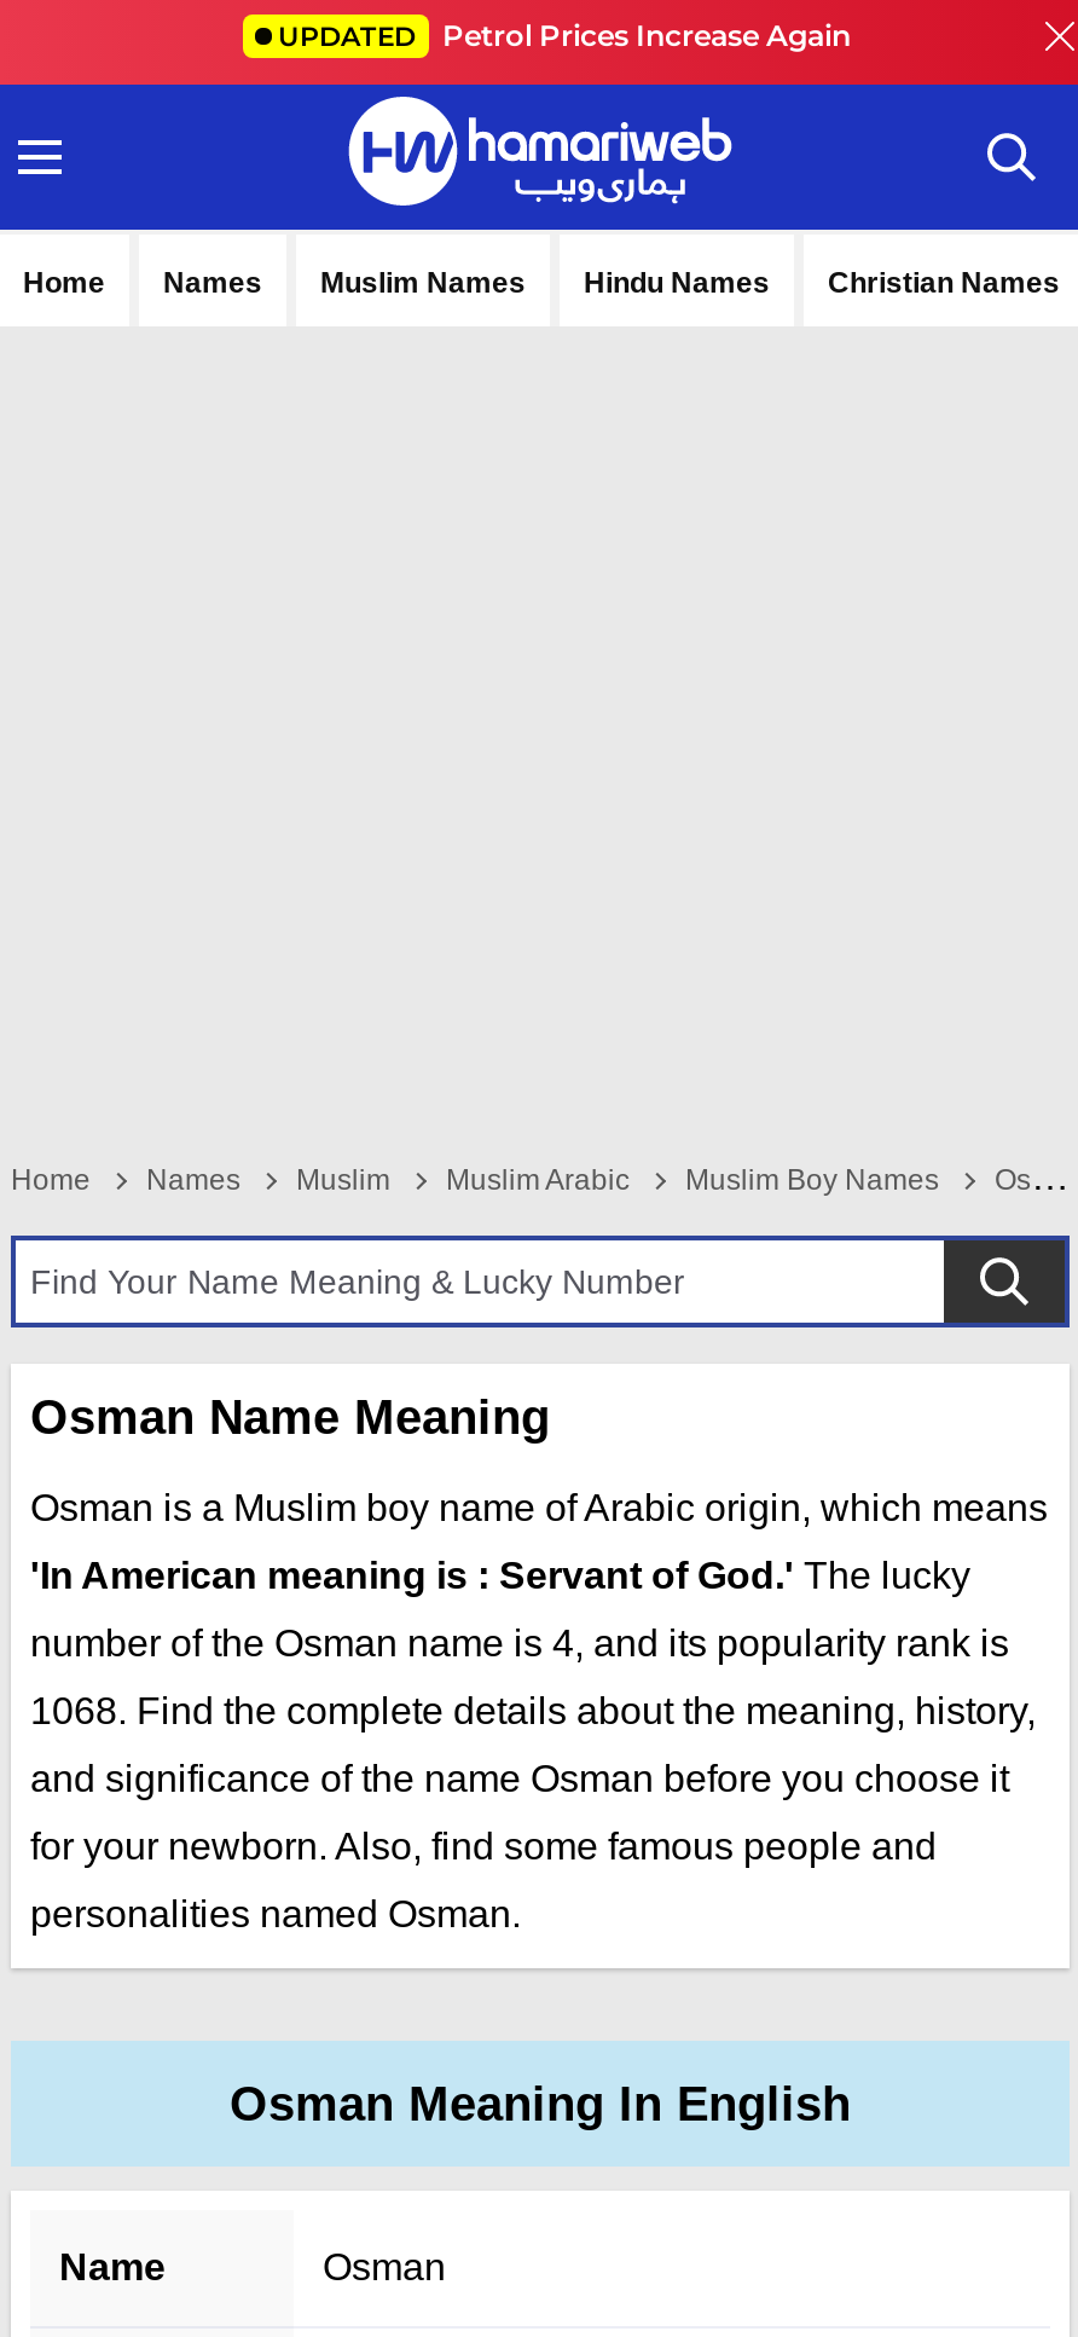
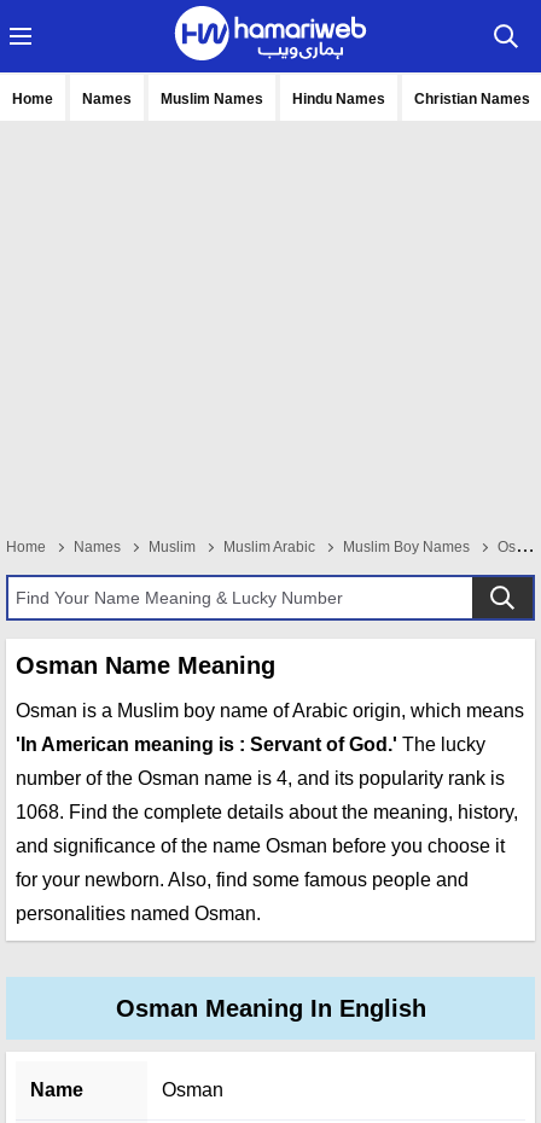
- UPDATED Petrol Prices Increase Again
